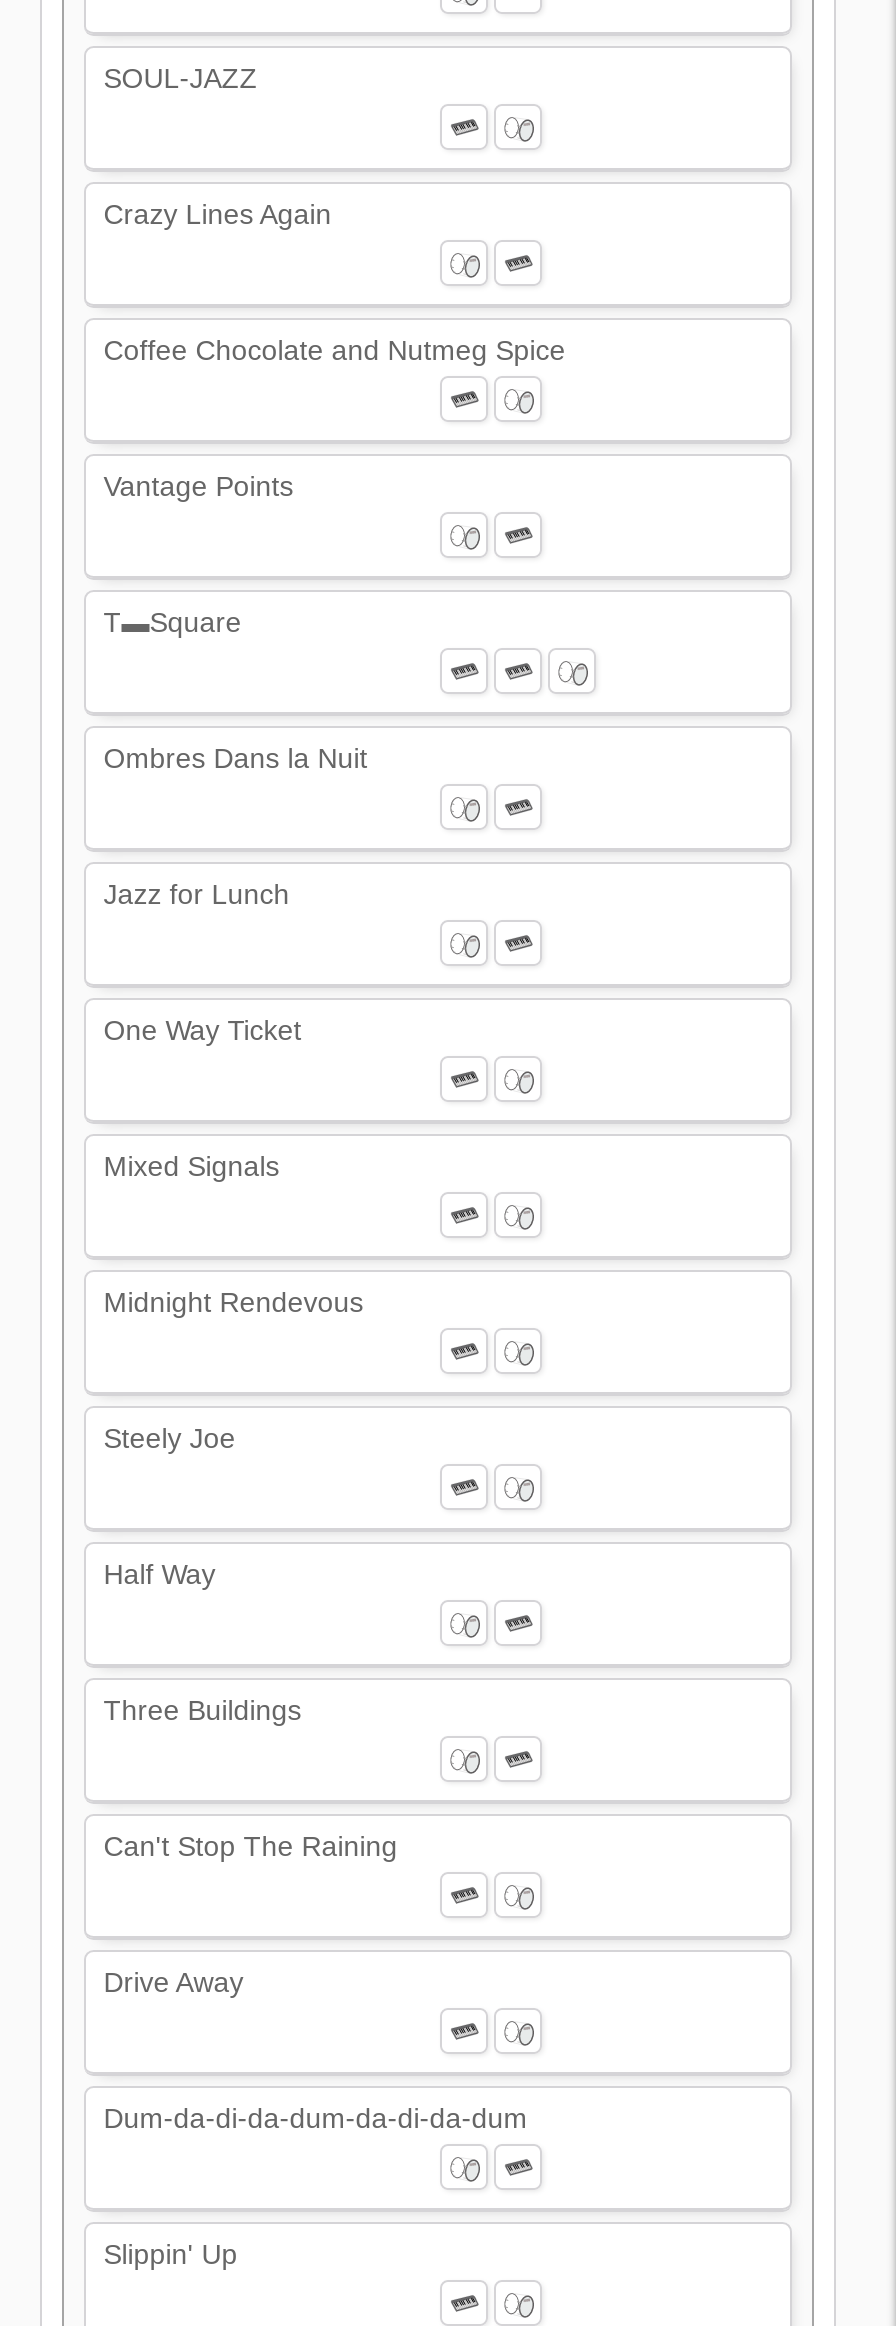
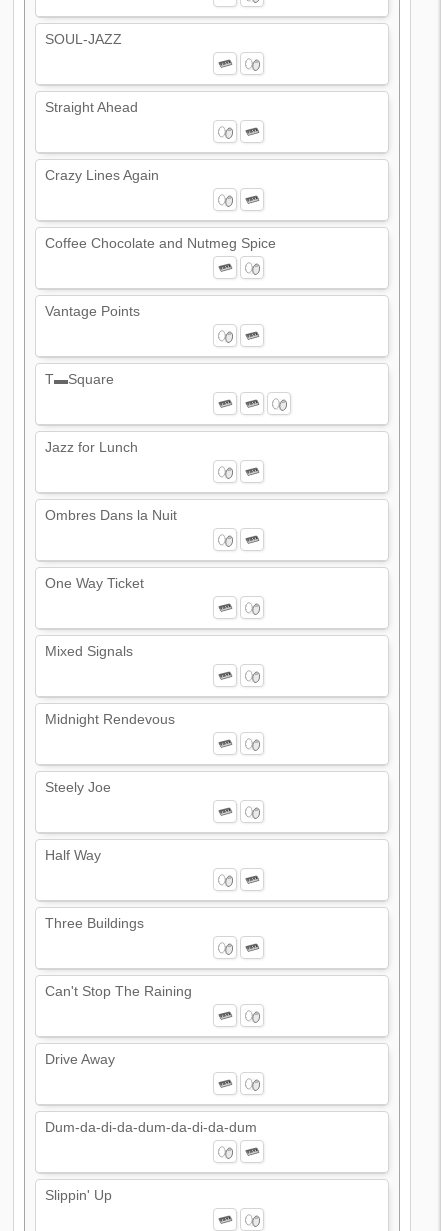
+ Straight Ahead

moved down: Ombres Dans la Nuit
